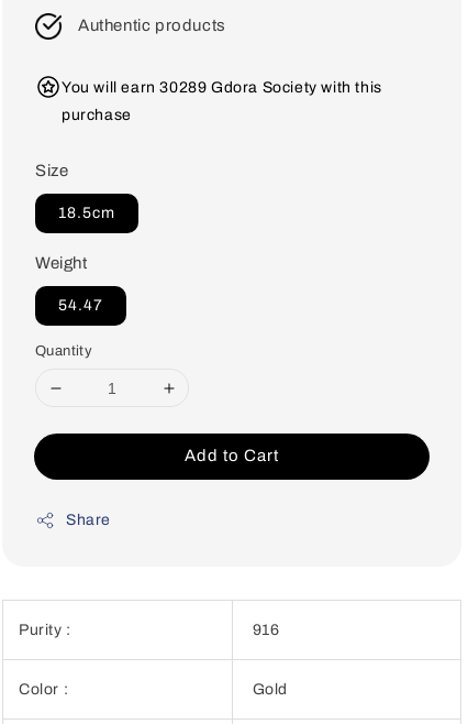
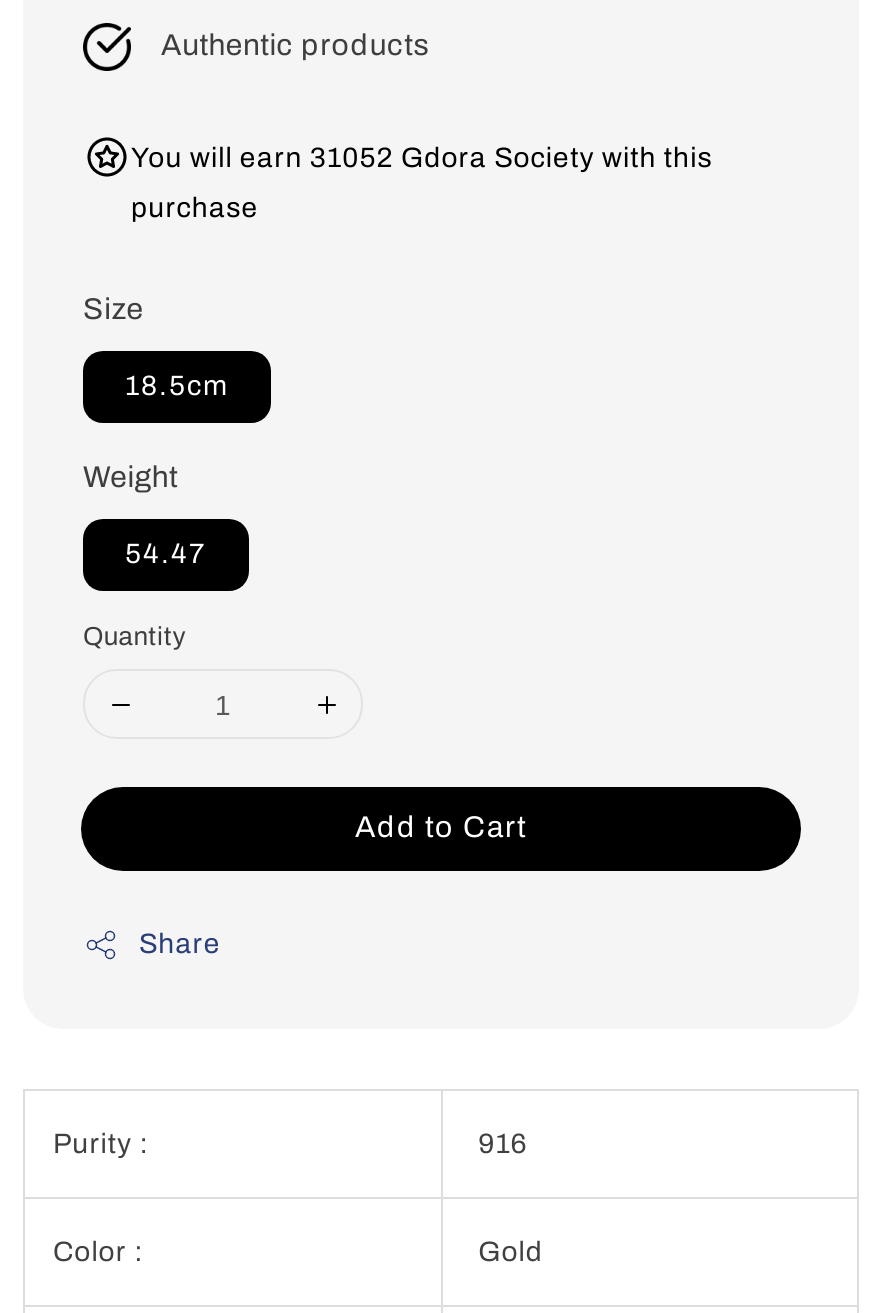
- You will earn 30289 Gdora Society with this
+ You will earn 31052 Gdora Society with this
